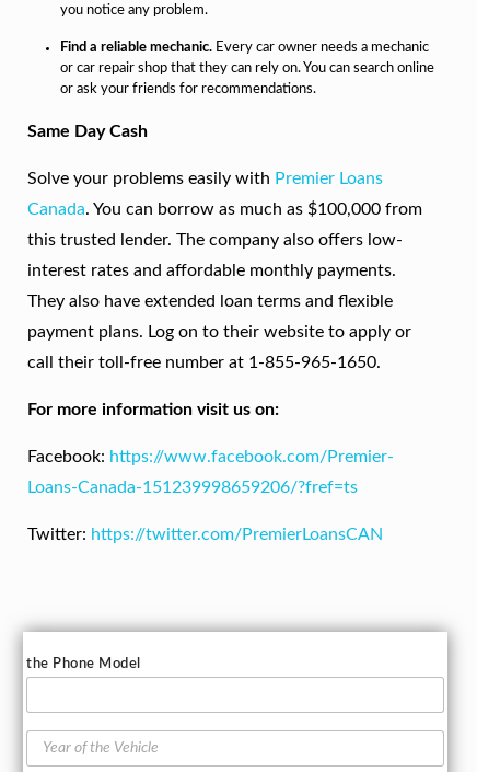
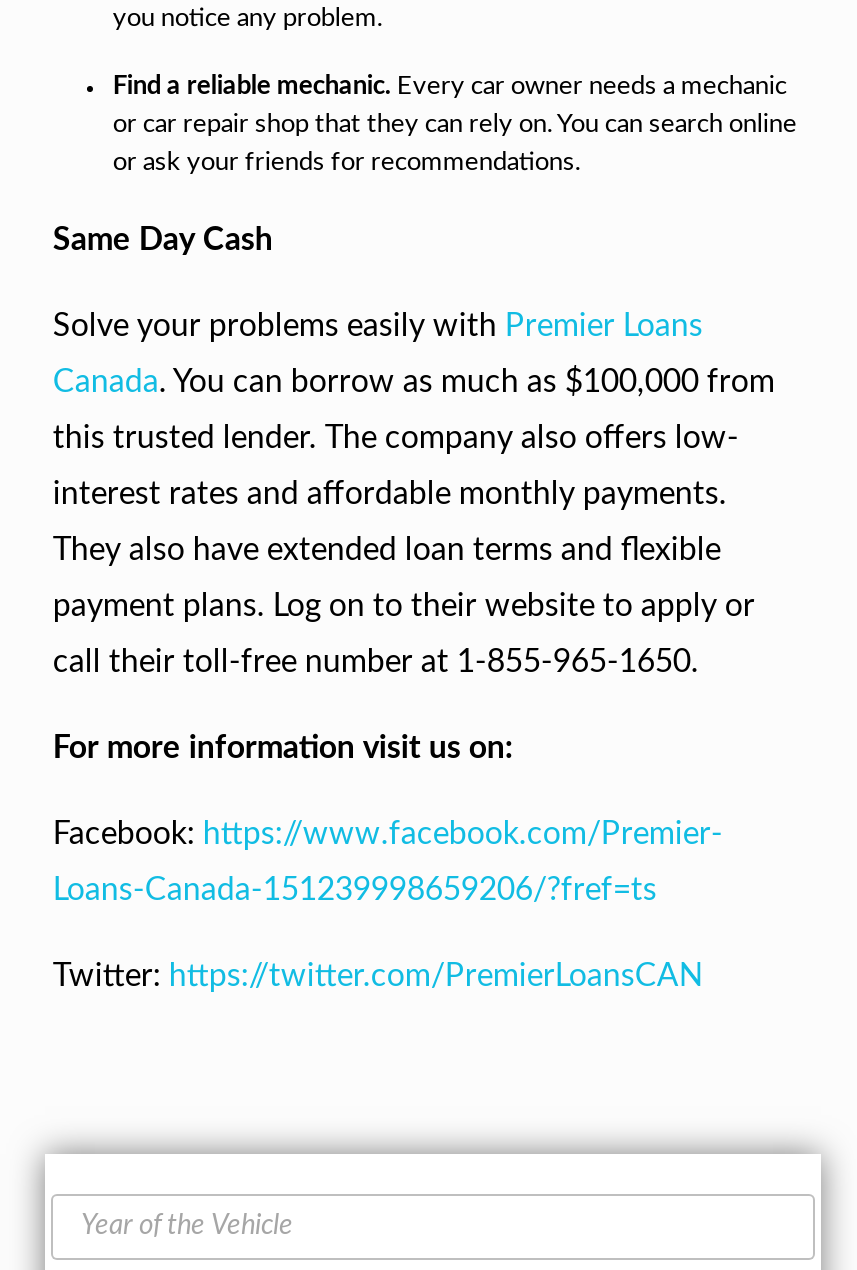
- the Phone Model
